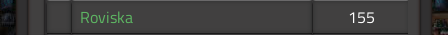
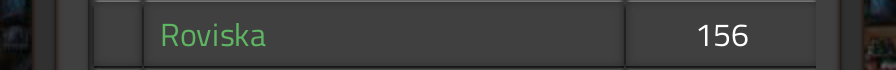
- 155
+ 156
